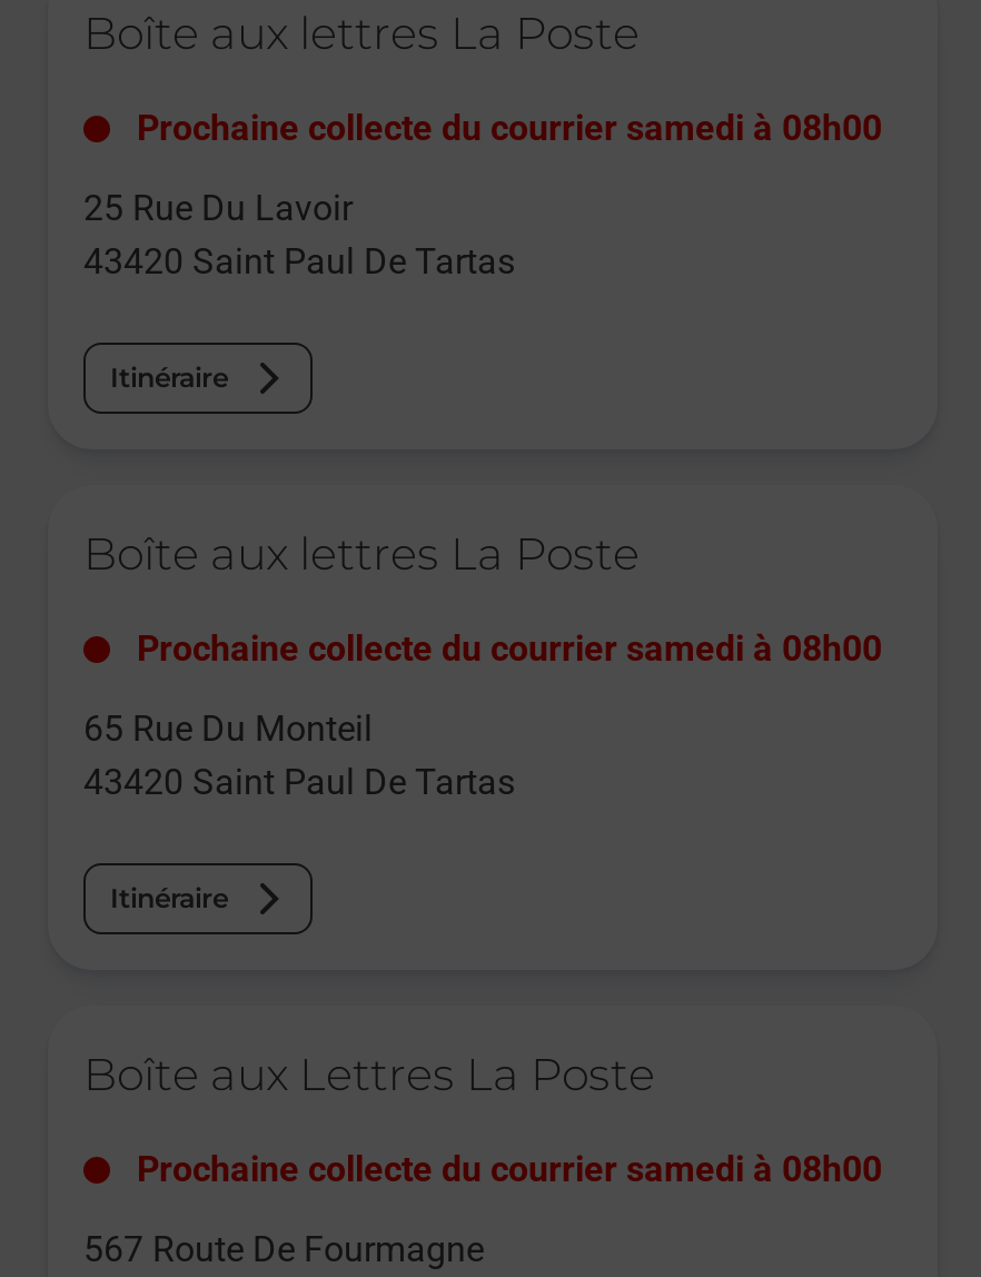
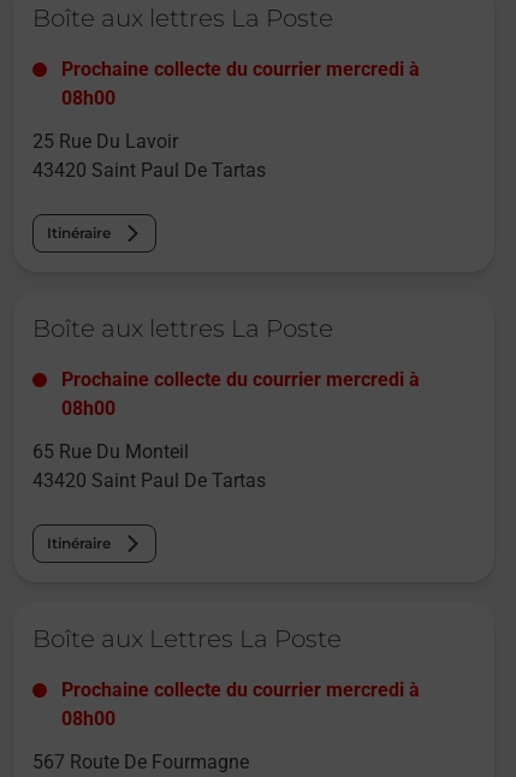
- Prochaine collecte du courrier samedi à 08h00
+ Prochaine collecte du courrier mercredi à
+ 08h00

- Prochaine collecte du courrier samedi à 08h00
+ Prochaine collecte du courrier mercredi à
+ 08h00

- Prochaine collecte du courrier samedi à 08h00
+ Prochaine collecte du courrier mercredi à
+ 08h00
